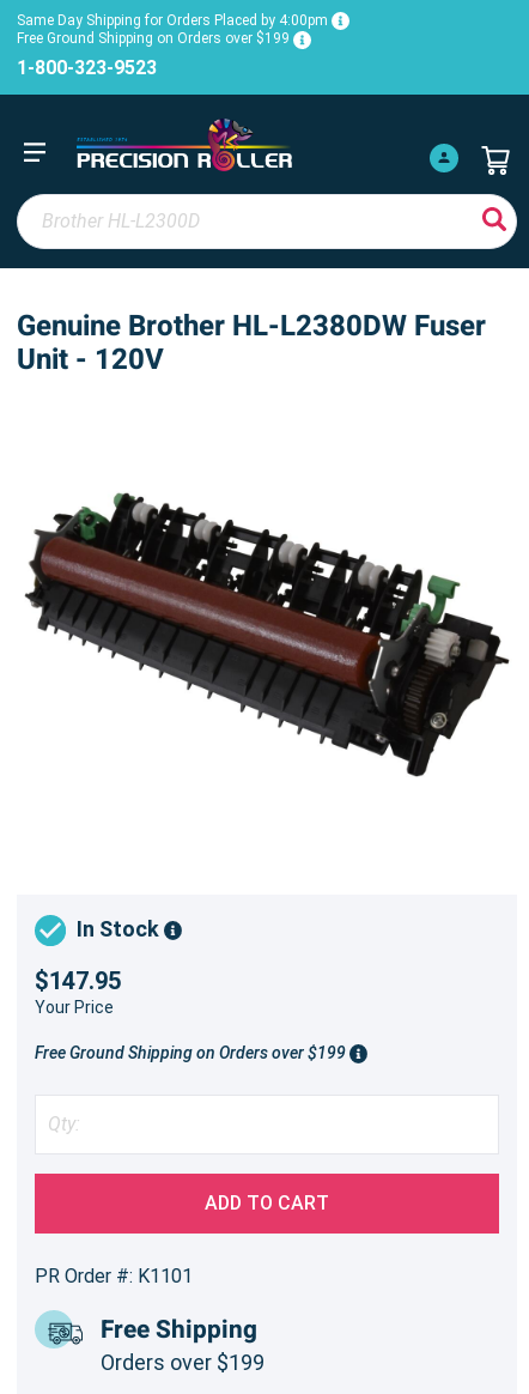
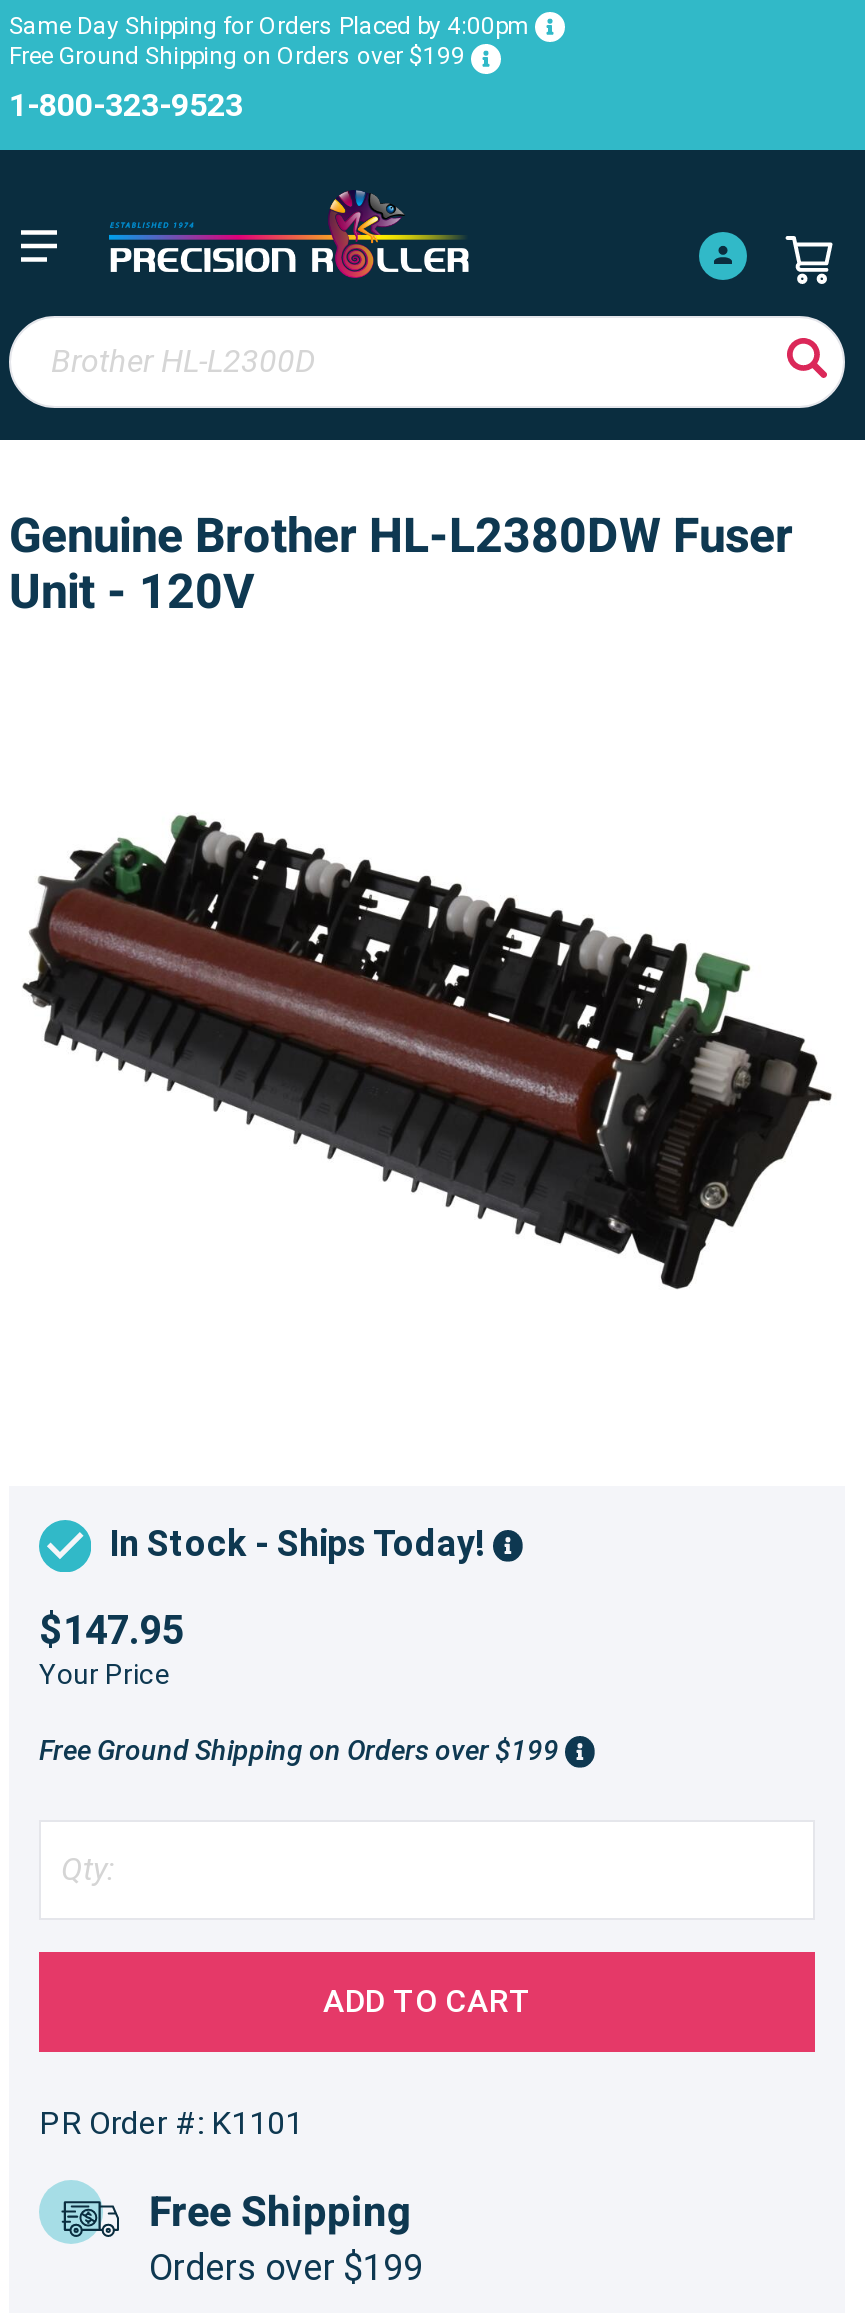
- In Stock
+ In Stock - Ships Today!
